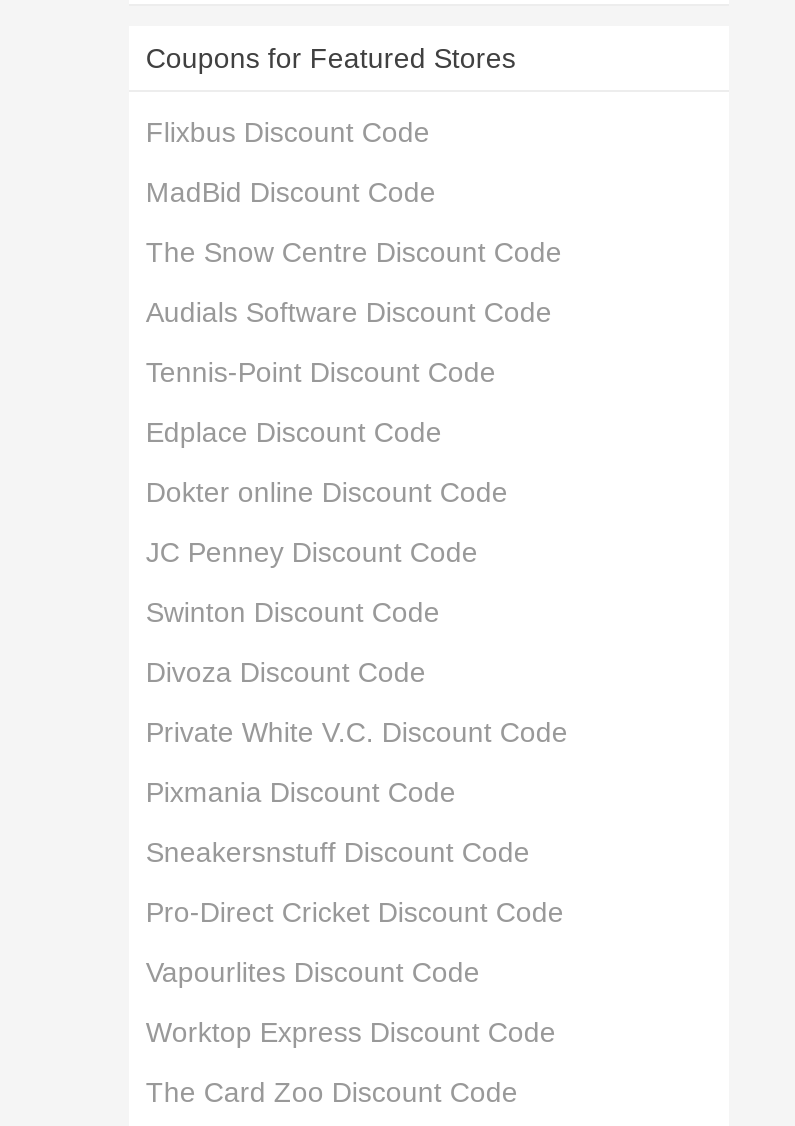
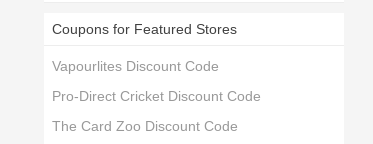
- Flixbus Discount Code
- MadBid Discount Code
- The Snow Centre Discount Code
- Audials Software Discount Code
- Tennis-Point Discount Code
- Edplace Discount Code
- Dokter online Discount Code
- JC Penney Discount Code
- Swinton Discount Code
- Divoza Discount Code
- Private White V.C. Discount Code
- Pixmania Discount Code
- Sneakersnstuff Discount Code

moved down: Pro-Direct Cricket Discount Code

- Worktop Express Discount Code
